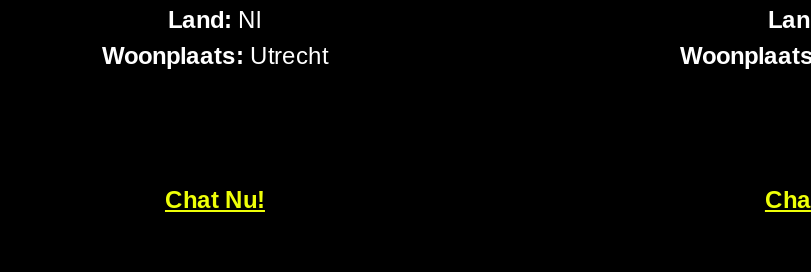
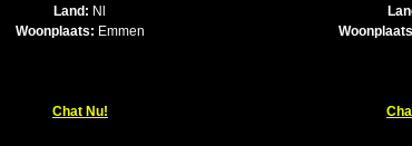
- Woonplaats: Utrecht
+ Woonplaats: Emmen
